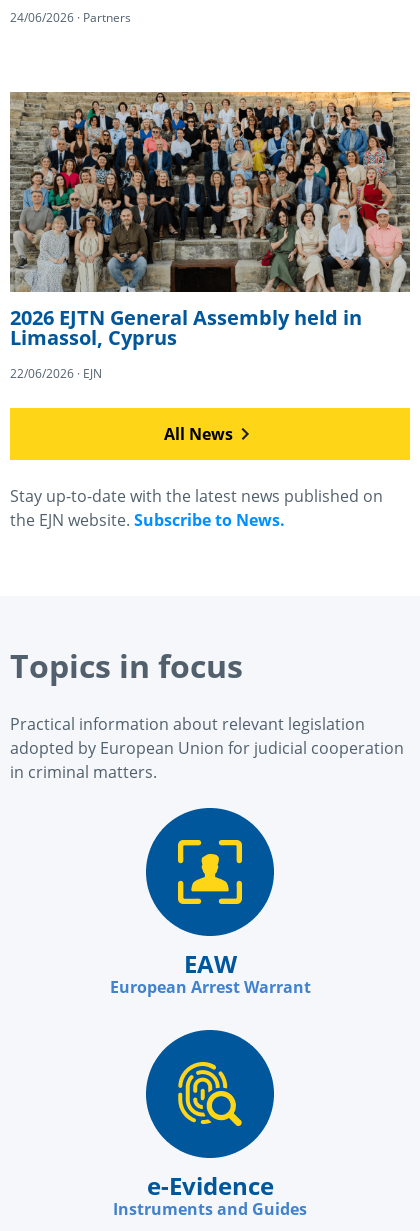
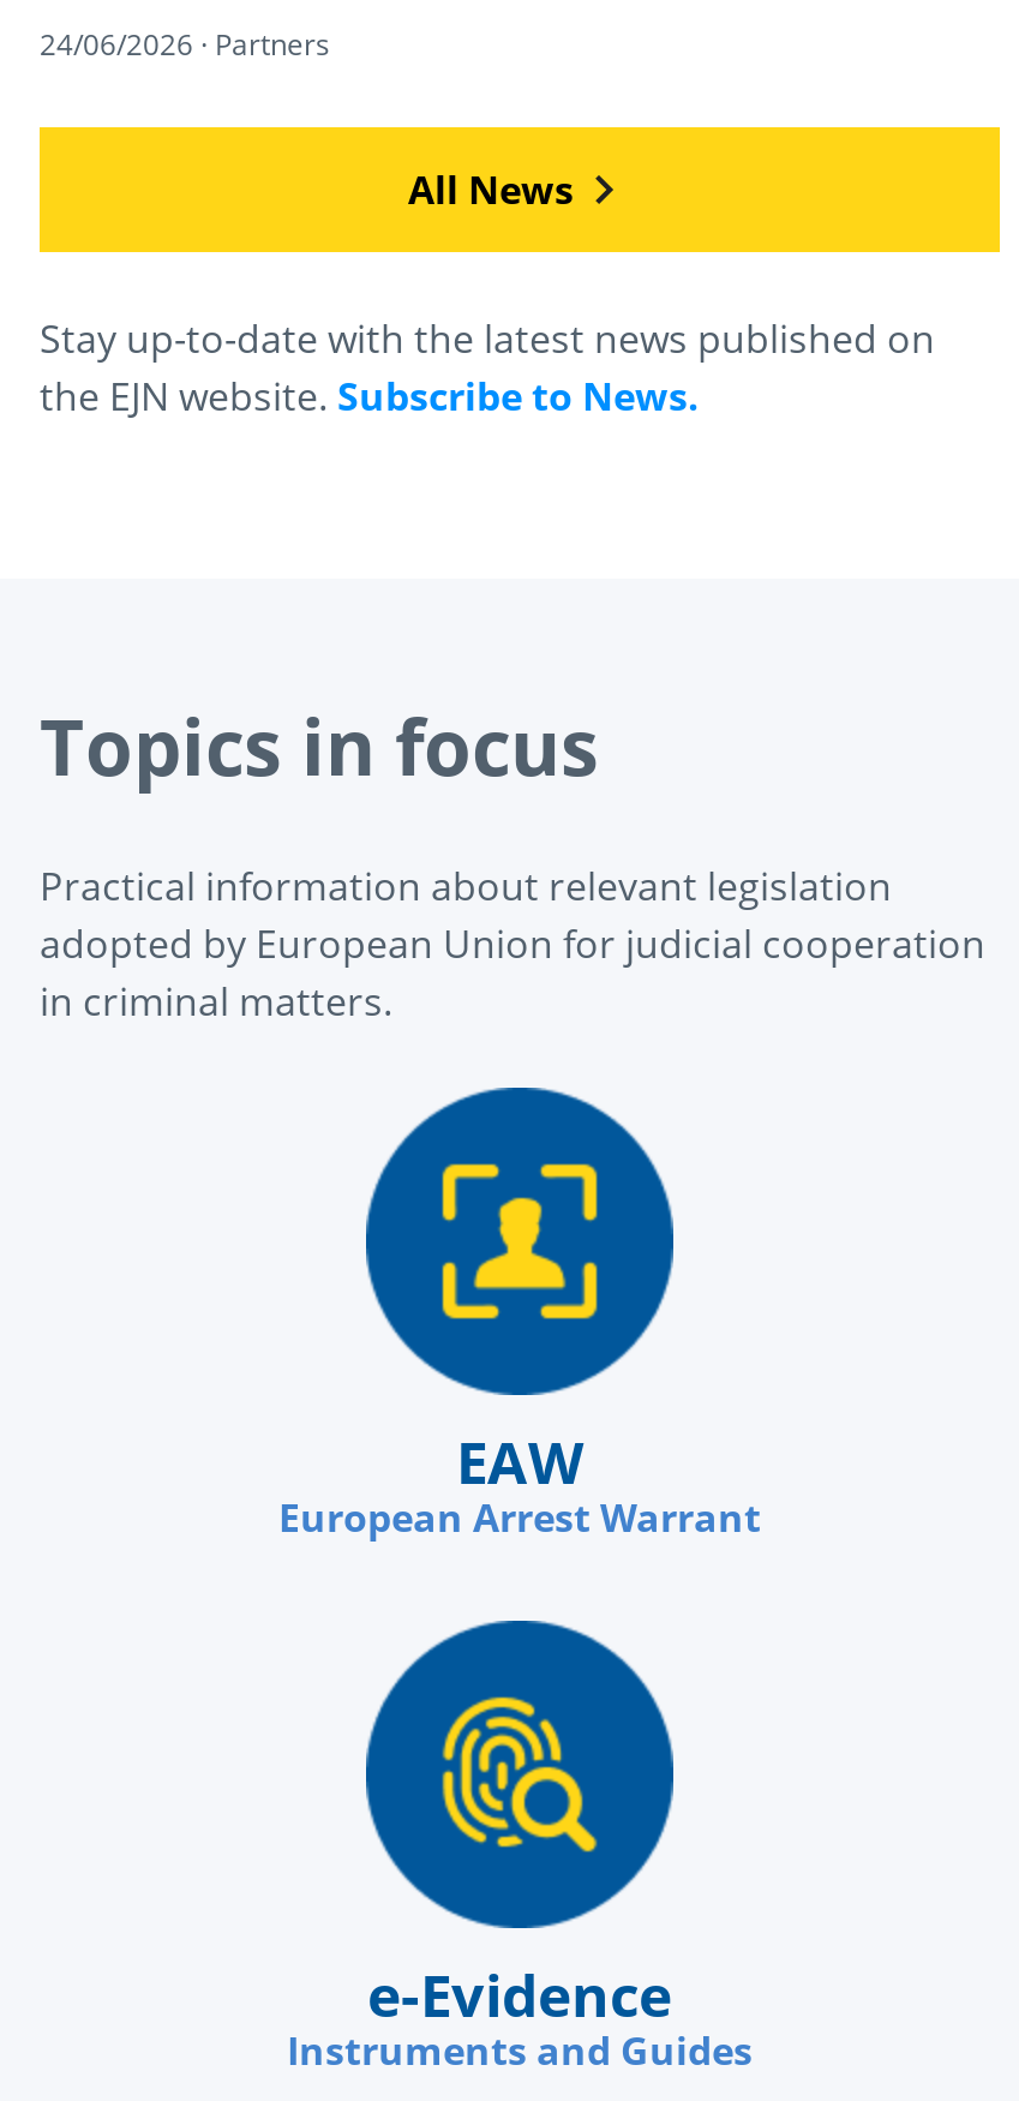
- [image]
- 2026 EJTN General Assembly held in
- Limassol, Cyprus
- 22/06/2026 · EJN
